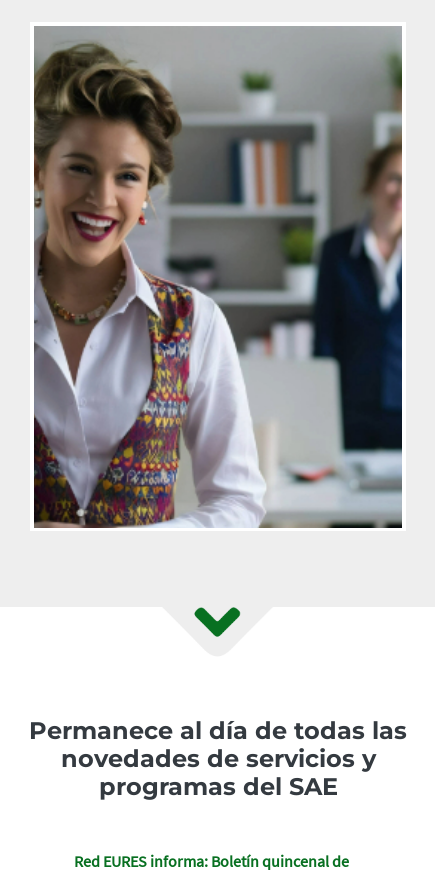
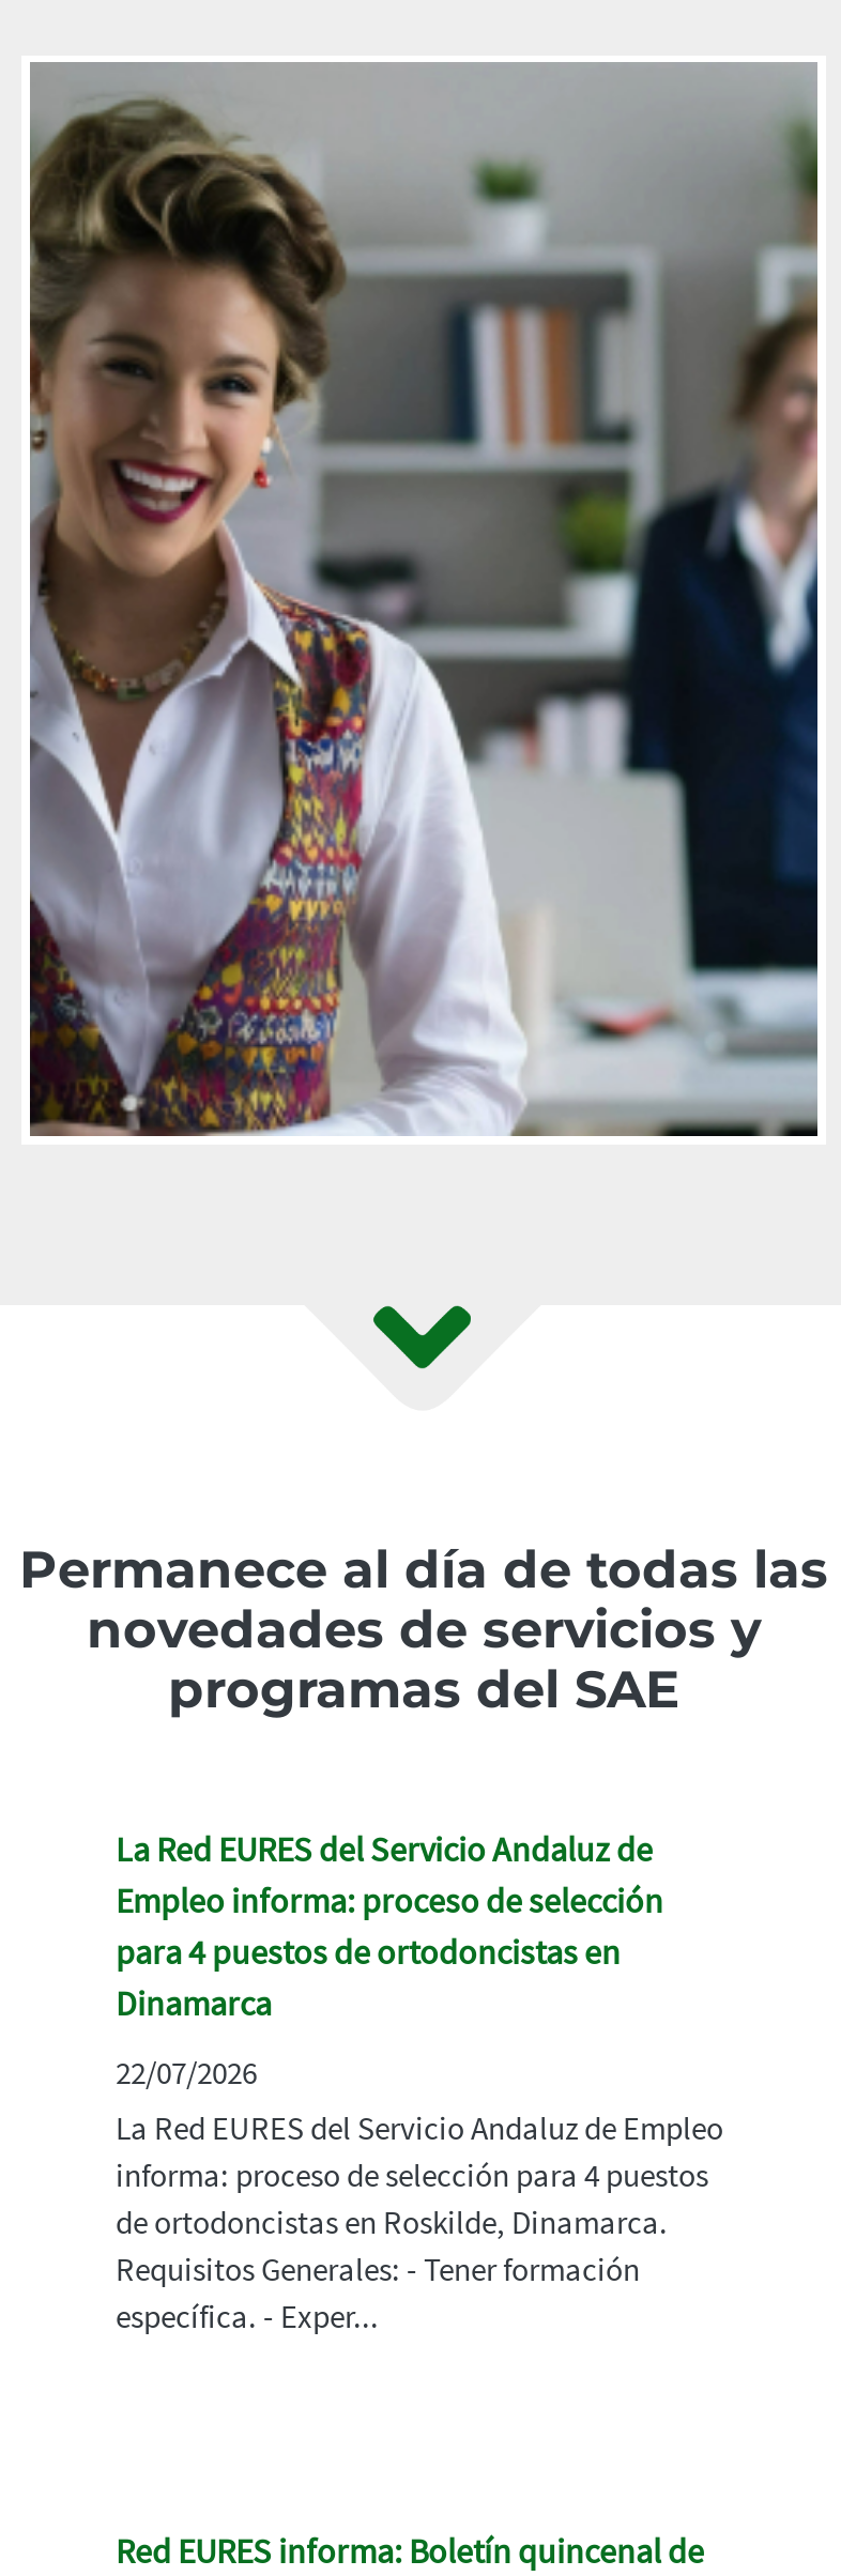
+ La Red EURES del Servicio Andaluz de
+ Empleo informa: proceso de selección
+ para 4 puestos de ortodoncistas en
+ Dinamarca
+ 22/07/2026
+ La Red EURES del Servicio Andaluz de Empleo
+ informa: proceso de selección para 4 puestos
+ de ortodoncistas en Roskilde, Dinamarca.
+ Requisitos Generales: - Tener formación
+ específica. - Exper...
